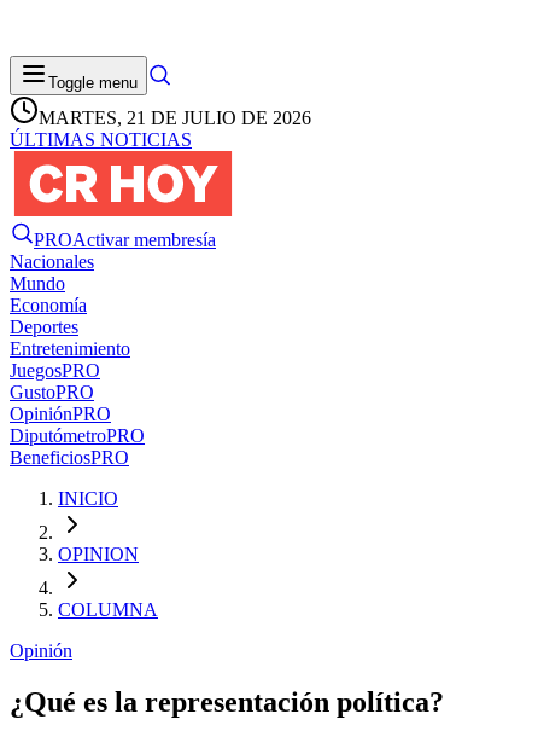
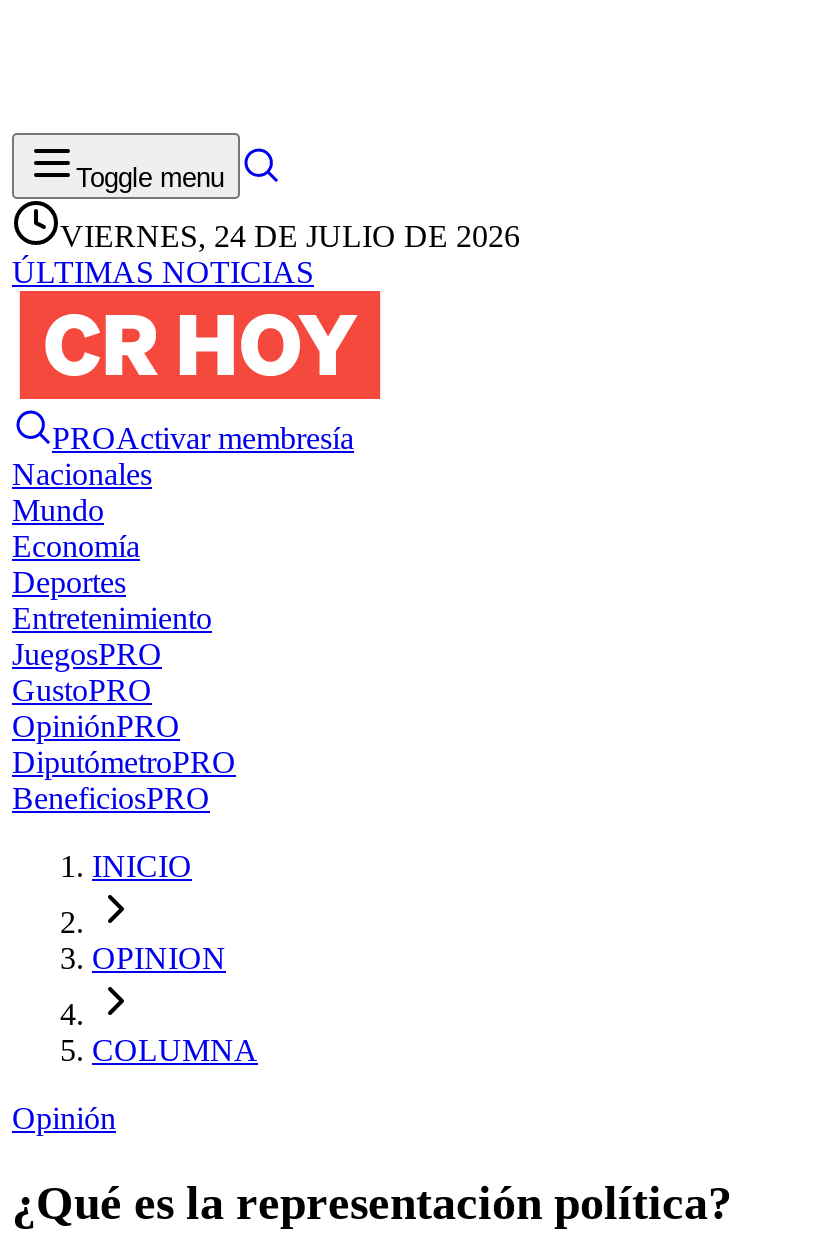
- MARTES, 21 DE JULIO DE 2026
+ VIERNES, 24 DE JULIO DE 2026
